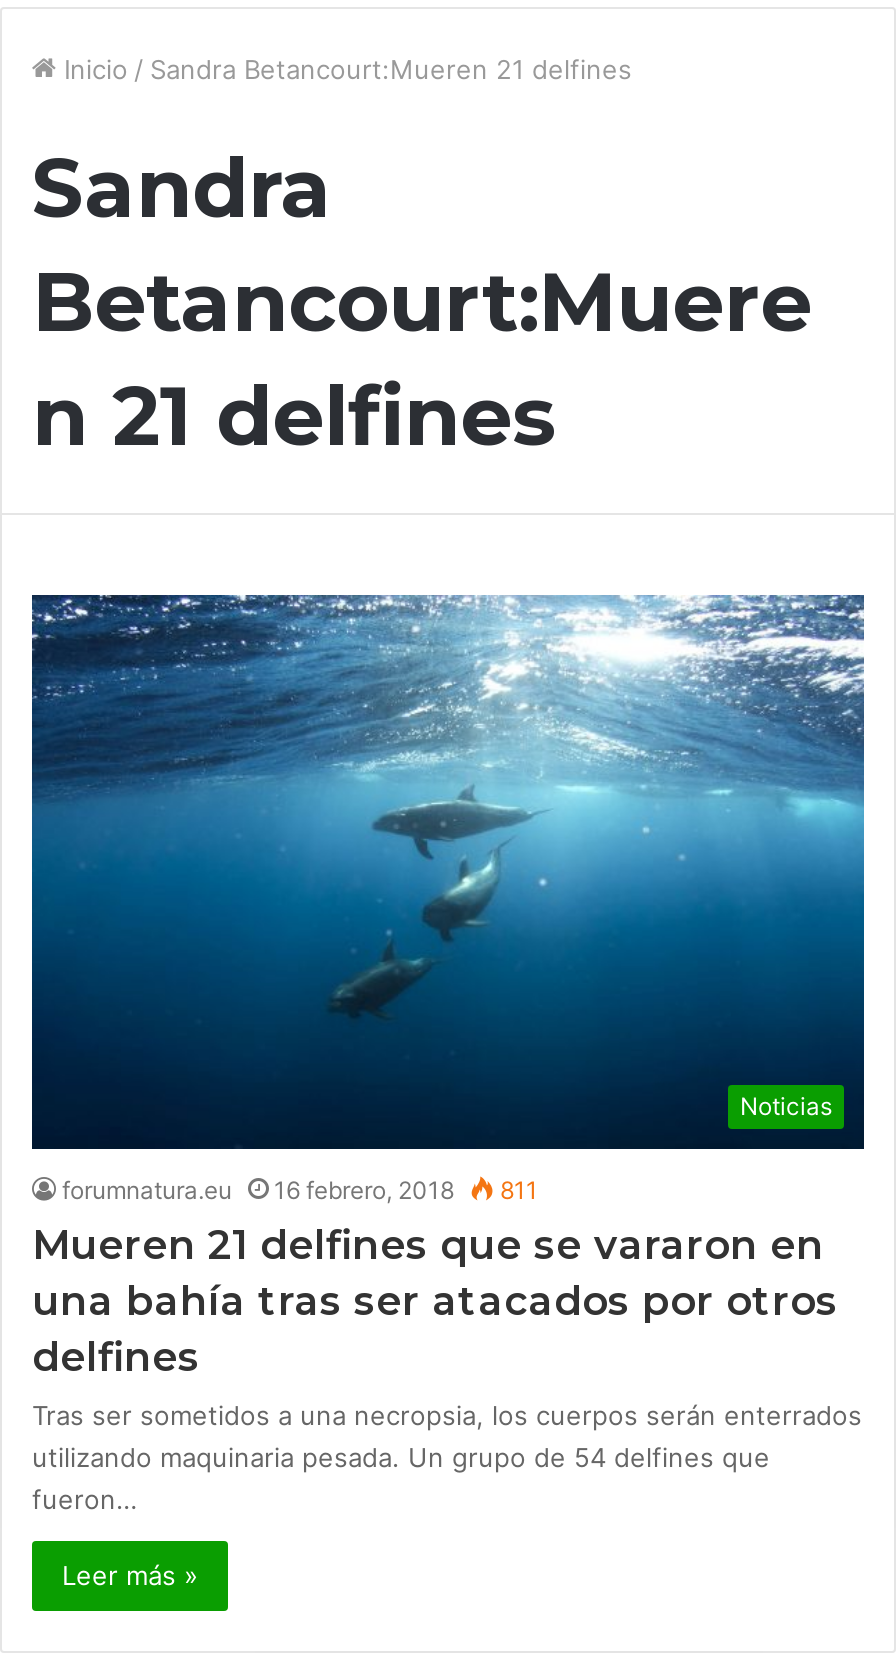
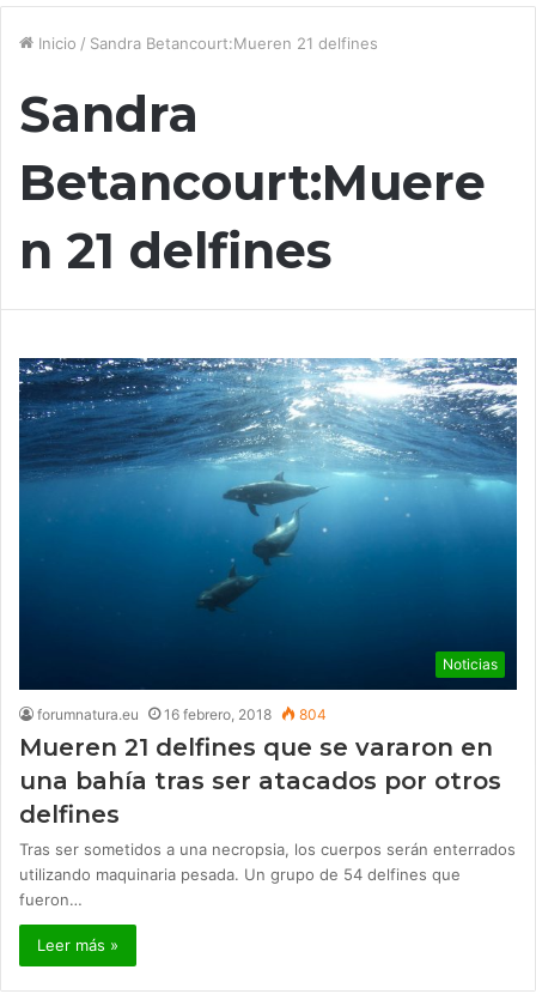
- forumnatura.eu 16 febrero, 2018 811
+ forumnatura.eu 16 febrero, 2018 804
